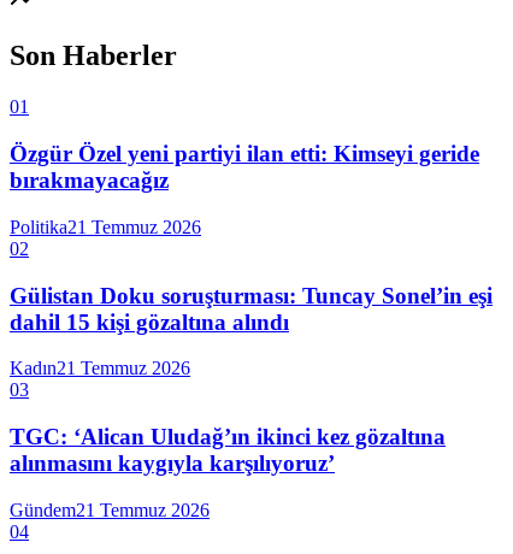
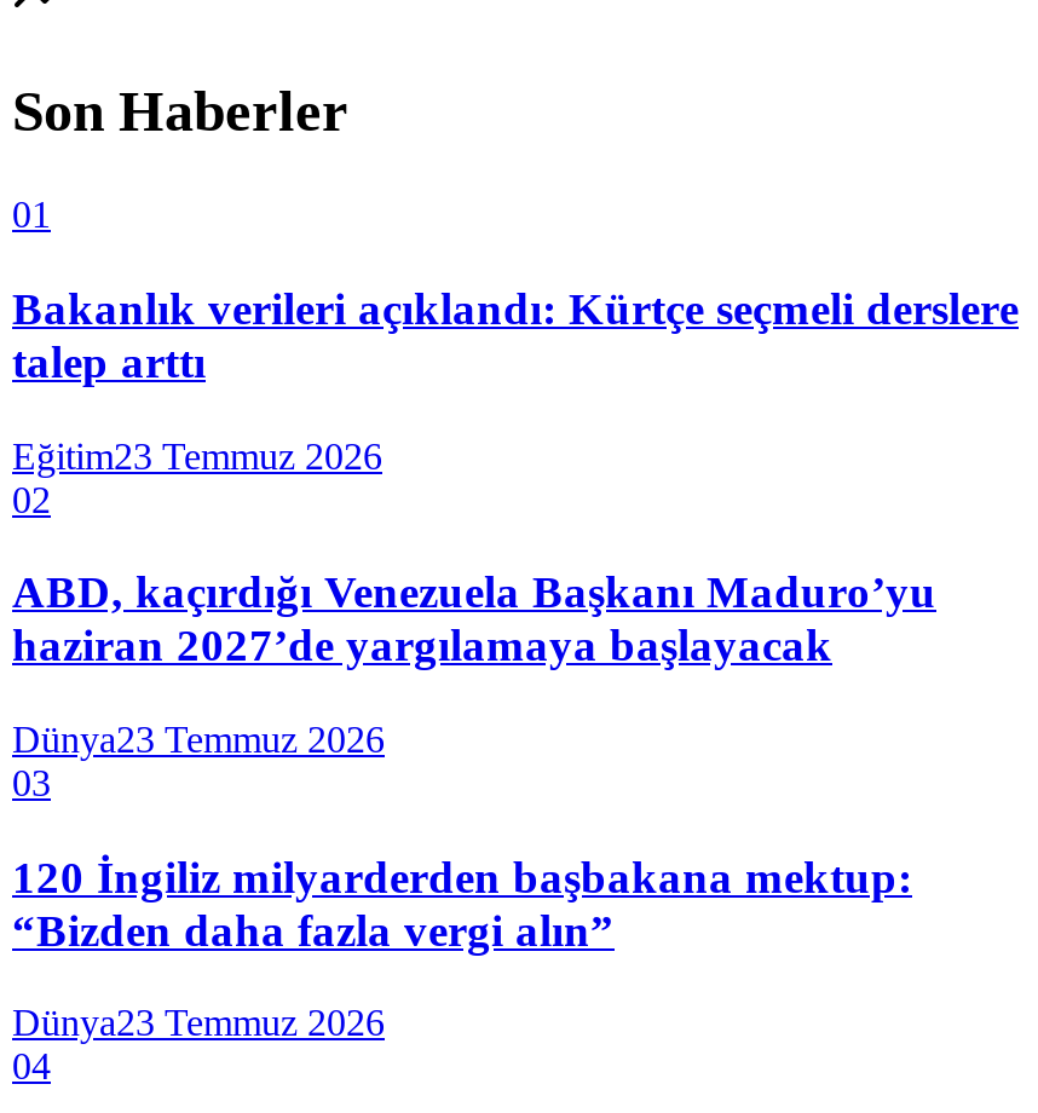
- Özgür Özel yeni partiyi ilan etti: Kimseyi geride
- bırakmayacağız
+ Bakanlık verileri açıklandı: Kürtçe seçmeli derslere
+ talep arttı

- Politika21 Temmuz 2026
+ Eğitim23 Temmuz 2026

- Gülistan Doku soruşturması: Tuncay Sonel’in eşi
- dahil 15 kişi gözaltına alındı
+ ABD, kaçırdığı Venezuela Başkanı Maduro’yu
+ haziran 2027’de yargılamaya başlayacak

- Kadın21 Temmuz 2026
+ Dünya23 Temmuz 2026

- TGC: ‘Alican Uludağ’ın ikinci kez gözaltına
- alınmasını kaygıyla karşılıyoruz’
+ 120 İngiliz milyarderden başbakana mektup:
+ “Bizden daha fazla vergi alın”

- Gündem21 Temmuz 2026
+ Dünya23 Temmuz 2026
